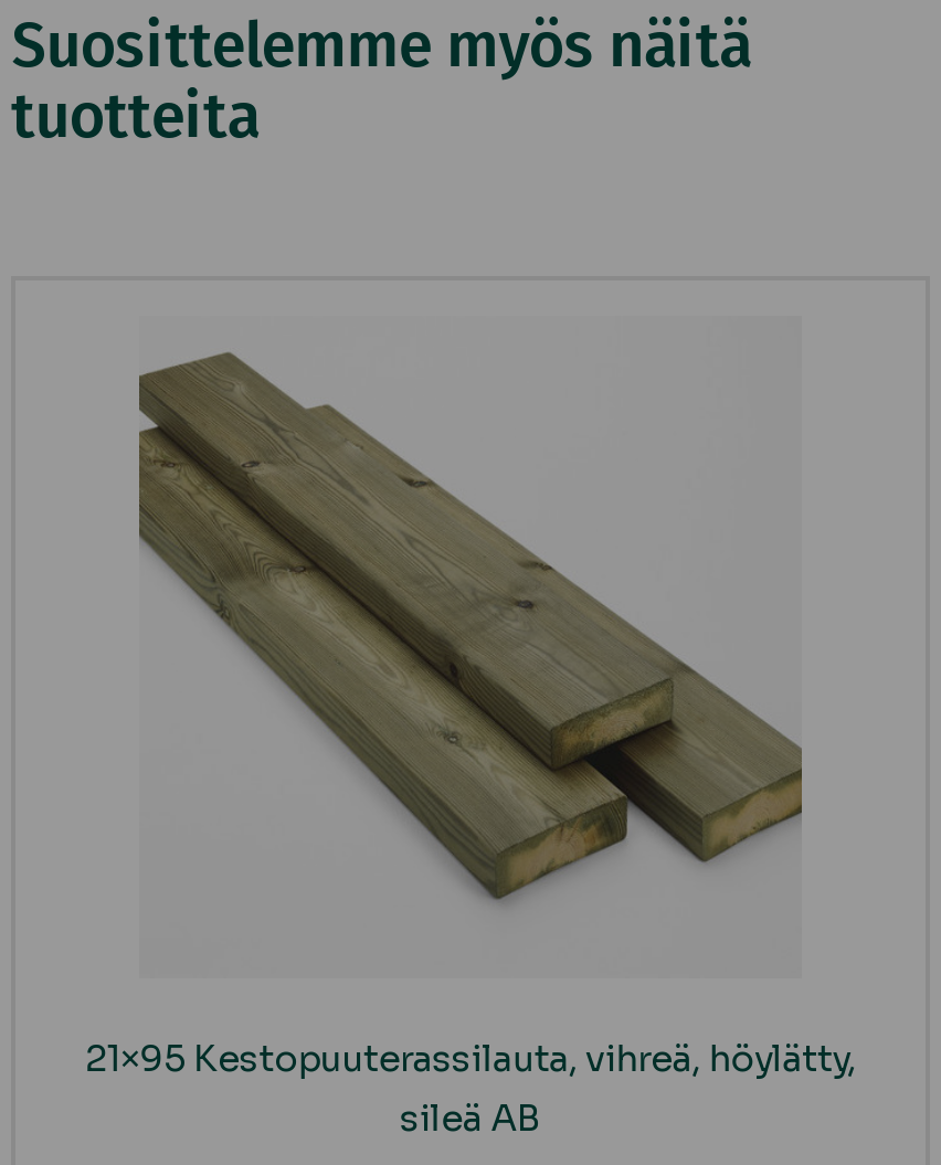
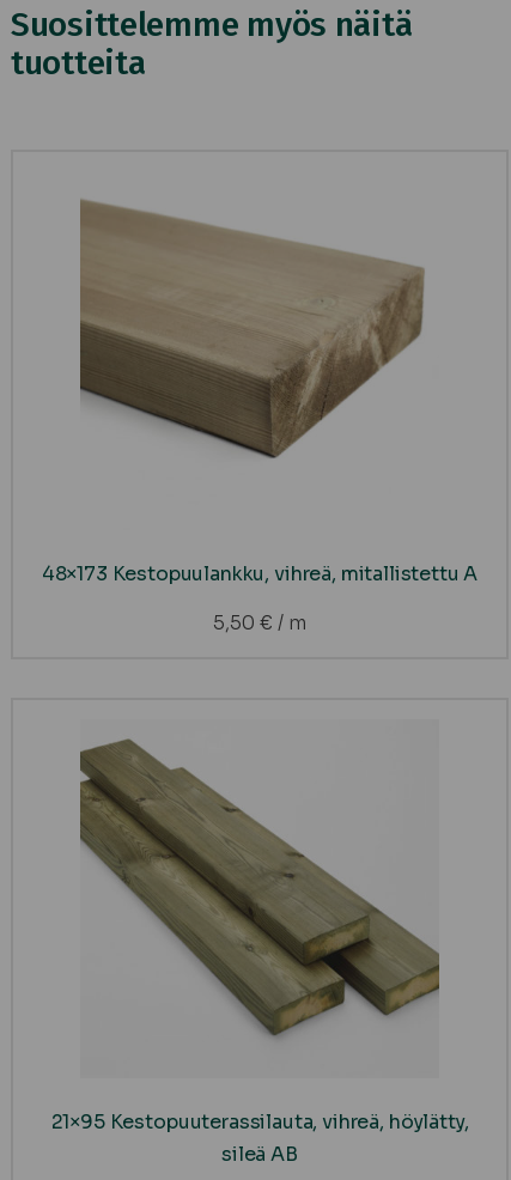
+ 48×173 Kestopuulankku, vihreä, mitallistettu A
+ 5,50 €/ m

+ [image]
